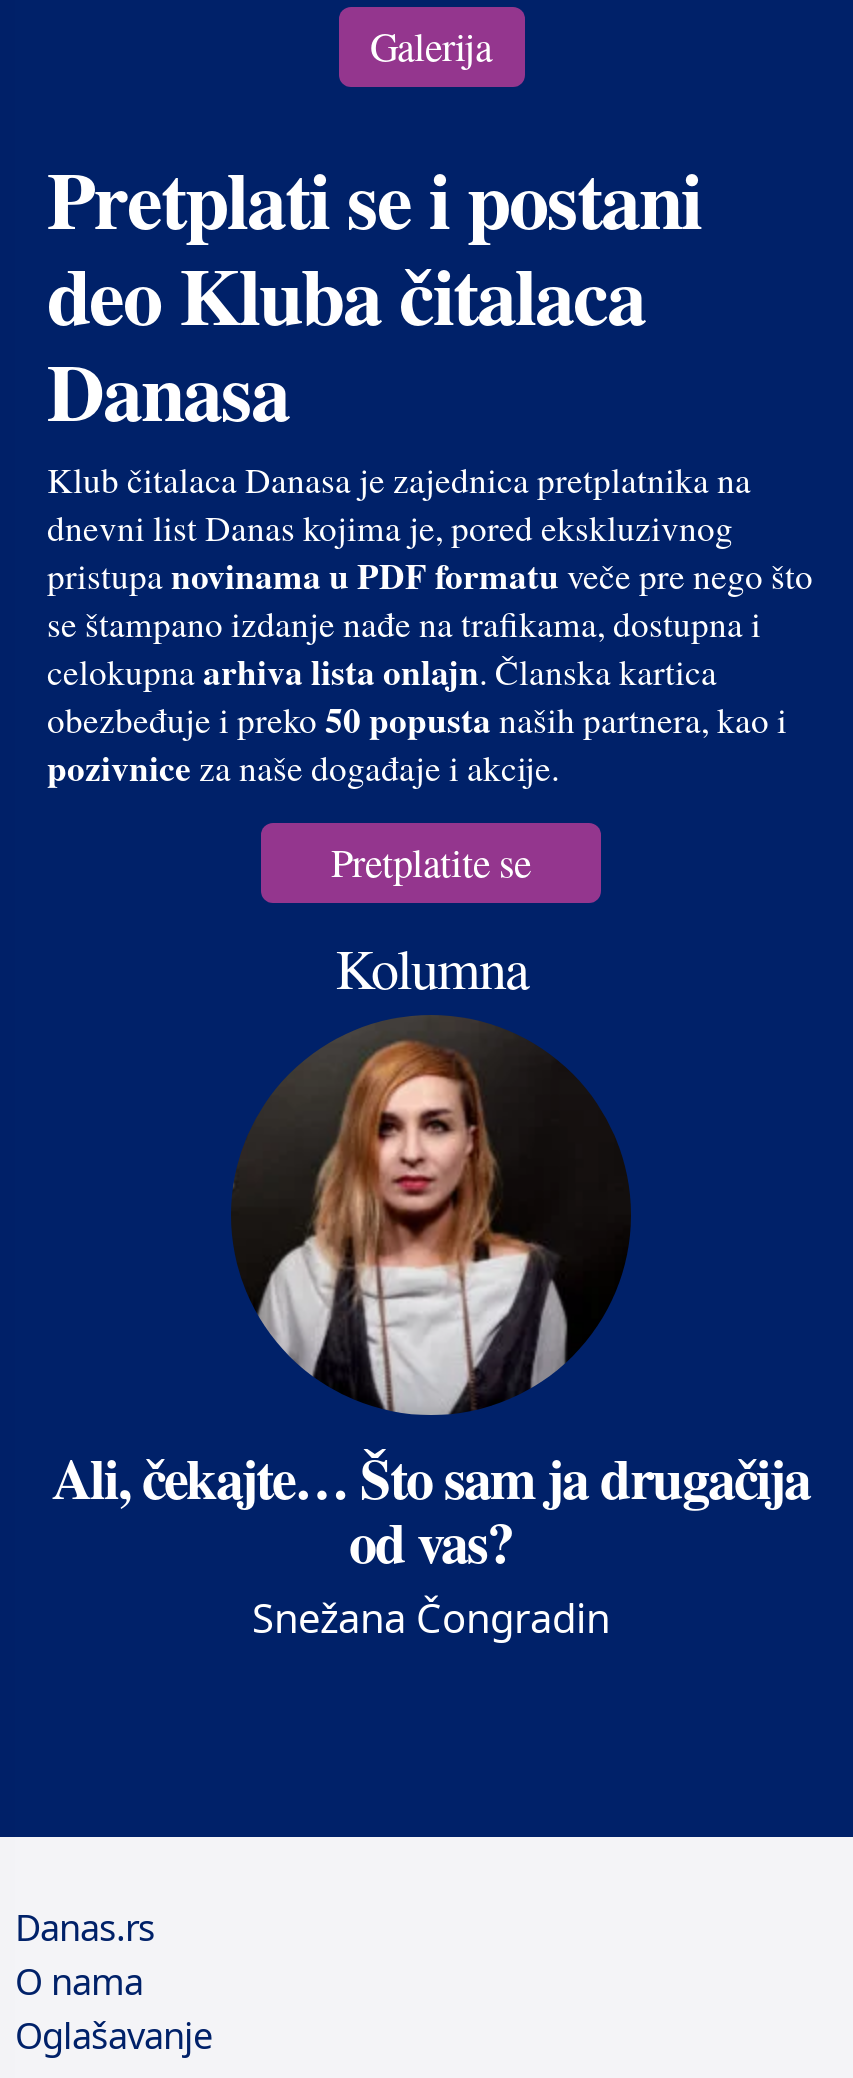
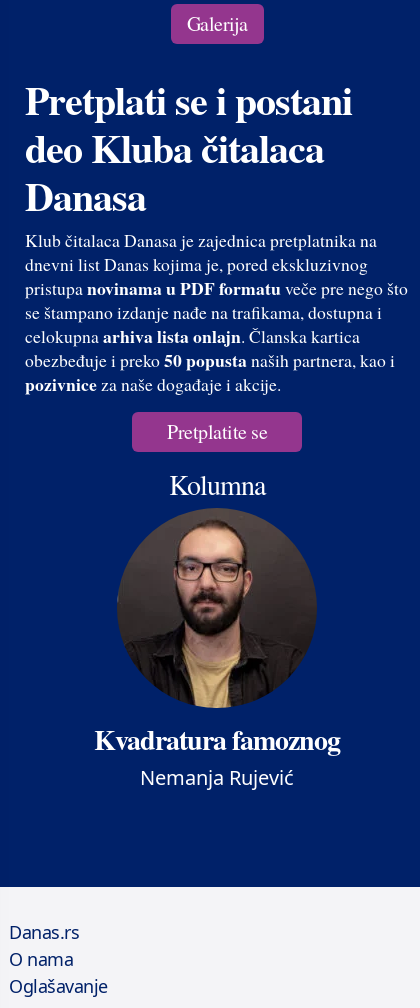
- [image]
- Ali, čekajte… Što sam ja drugačija
- od vas?
- Snežana Čongradin
+ [image]
+ Kvadratura famoznog
+ Nemanja Rujević
